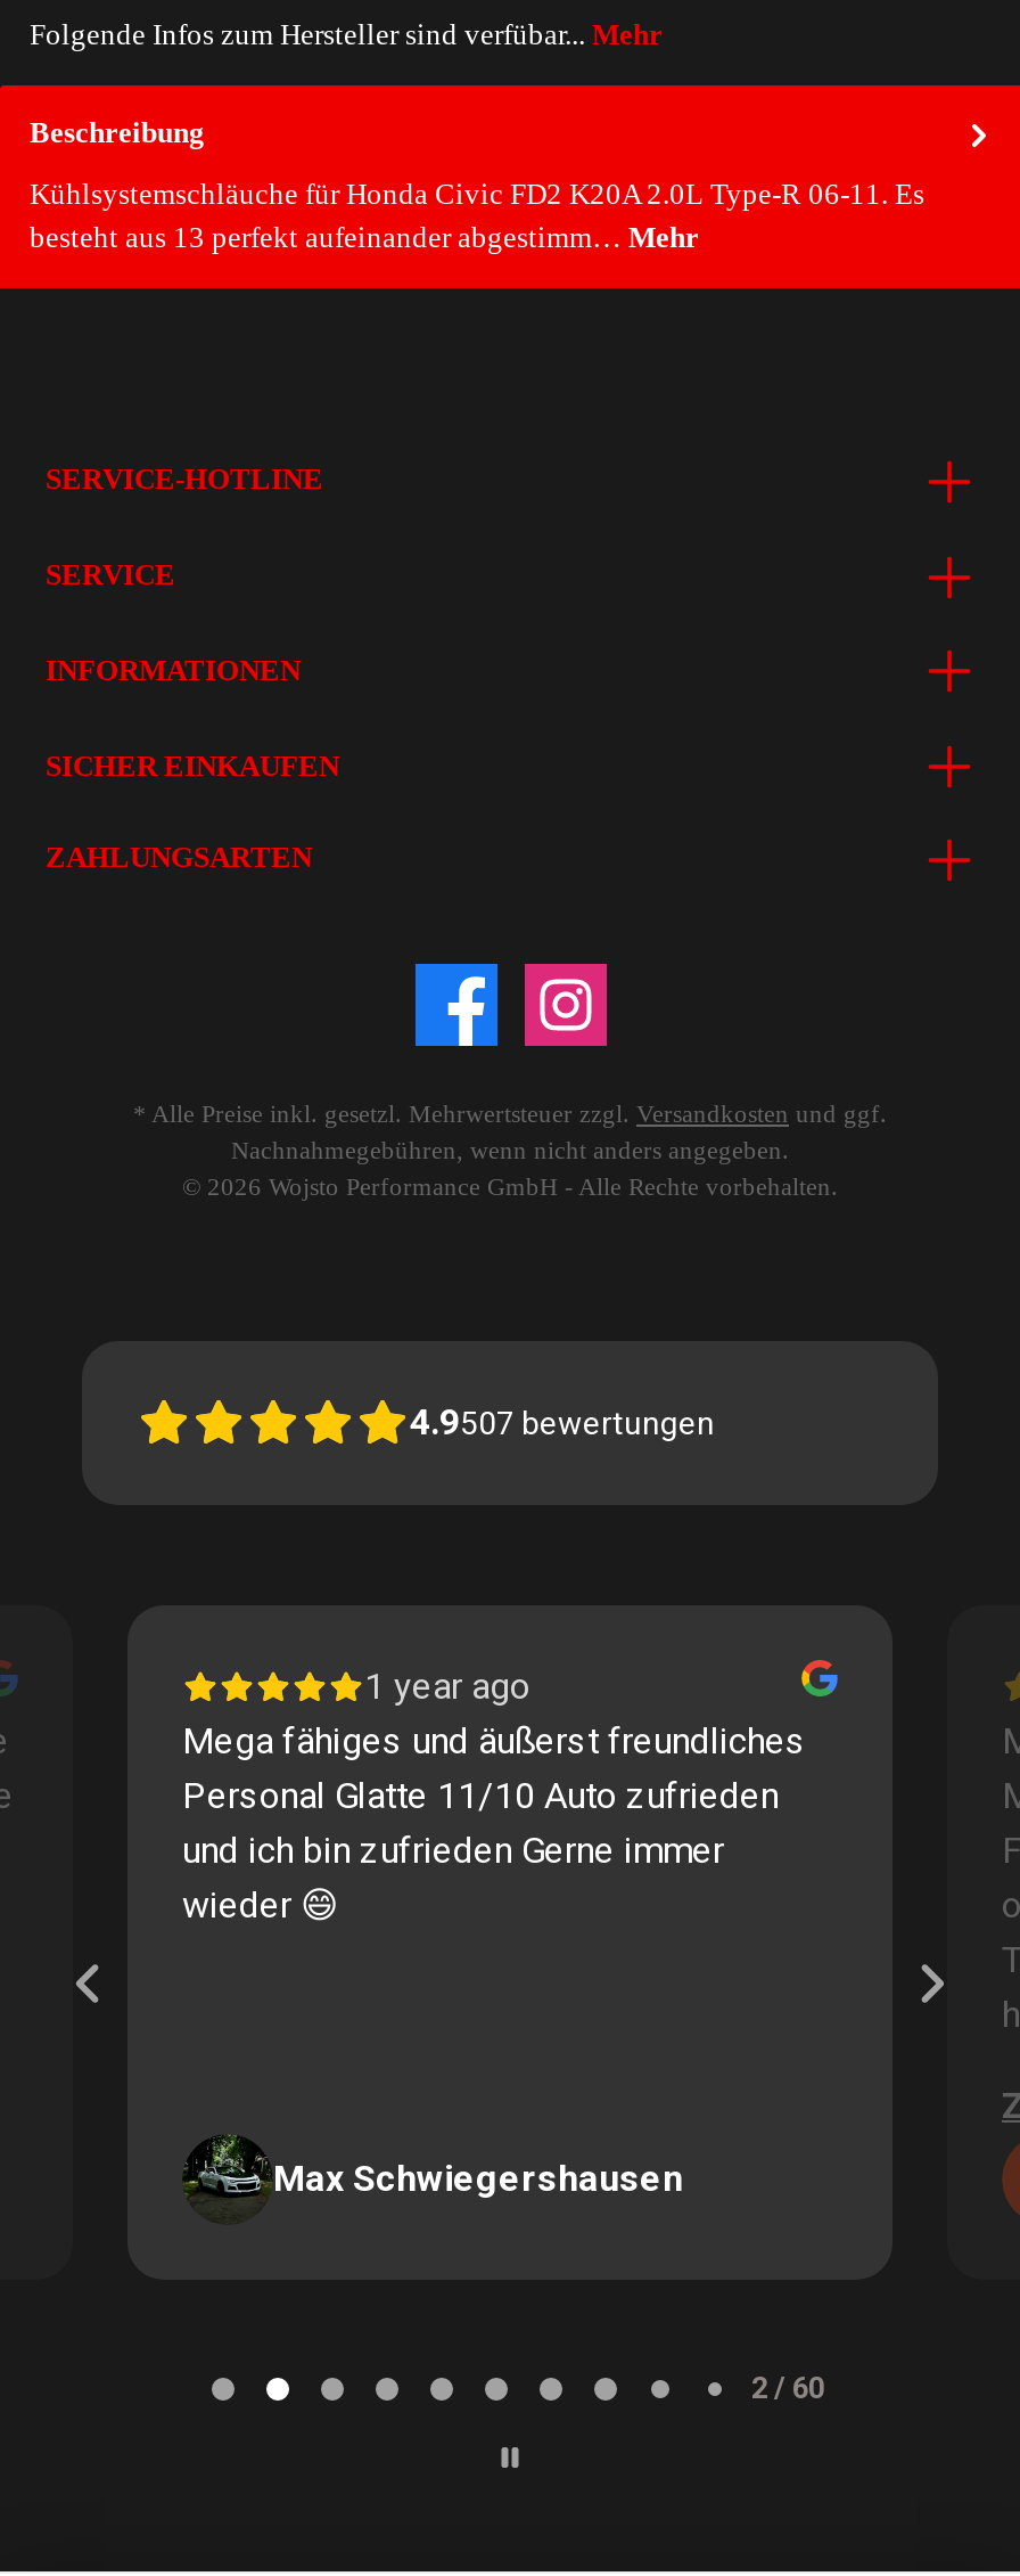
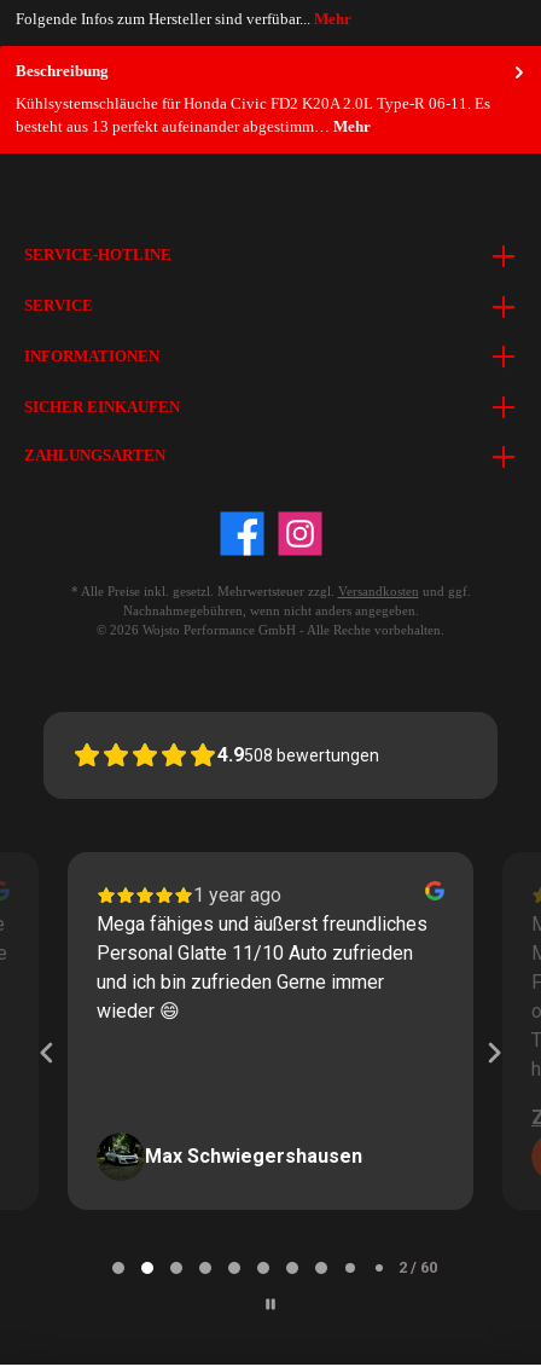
- 4.9507 bewertungen
+ 4.9508 bewertungen
